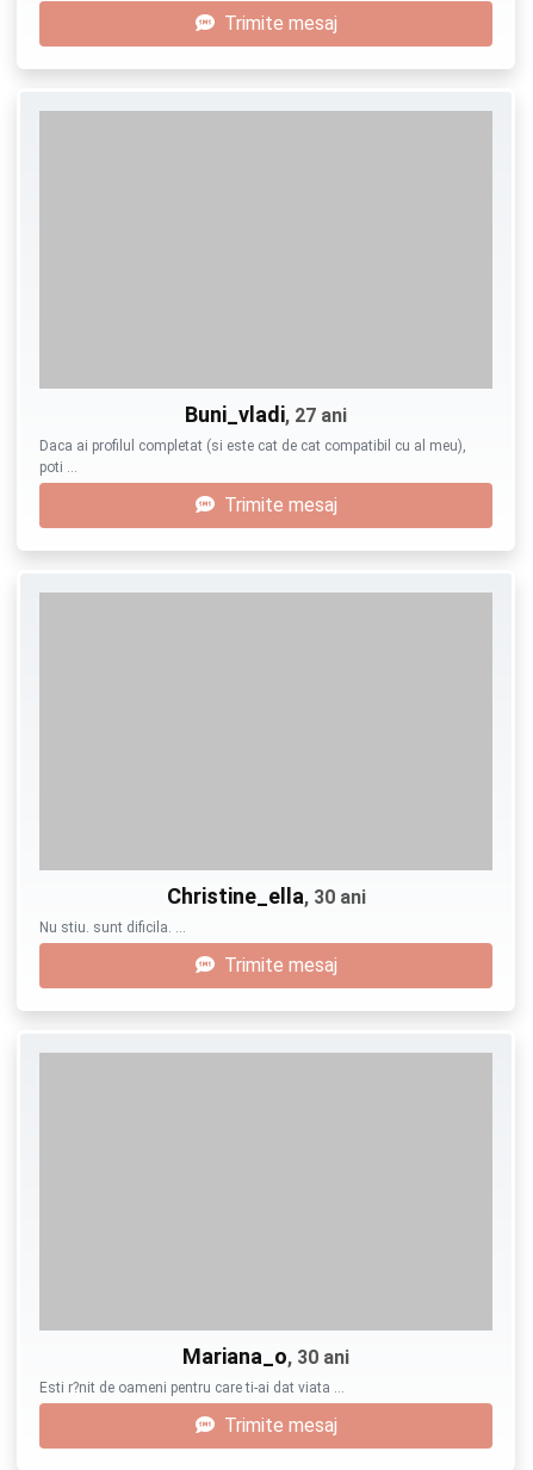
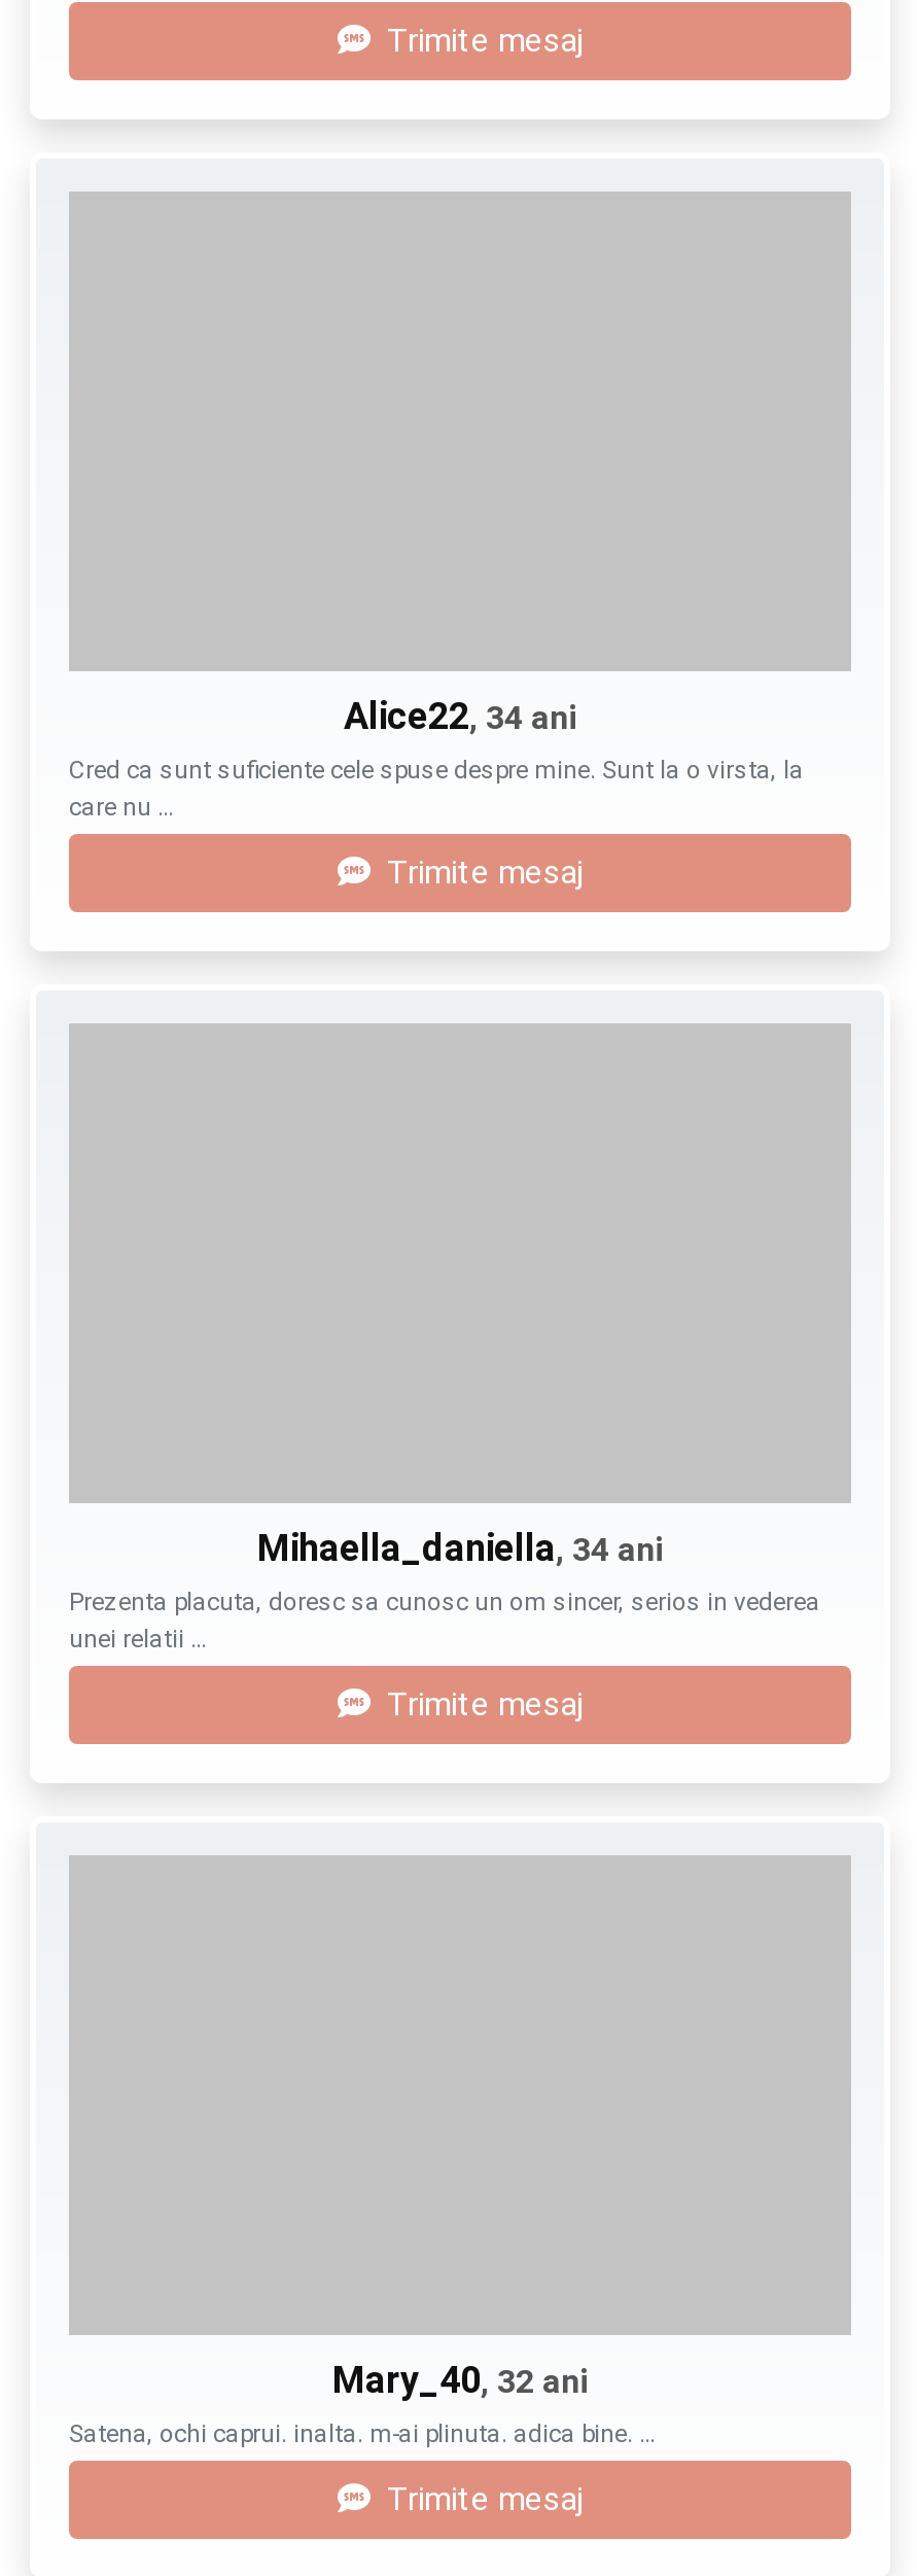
- Buni_vladi, 27 ani
- Daca ai profilul completat (si este cat de cat compatibil cu al meu),
- poti …
+ Alice22, 34 ani
+ Cred ca sunt suficiente cele spuse despre mine. Sunt la o virsta, la
+ care nu …

- Christine_ella, 30 ani
- Nu stiu. sunt dificila. …
+ Mihaella_daniella, 34 ani
+ Prezenta placuta, doresc sa cunosc un om sincer, serios in vederea
+ unei relatii …

- Mariana_o, 30 ani
- Esti r?nit de oameni pentru care ti-ai dat viata …
+ Mary_40, 32 ani
+ Satena, ochi caprui. inalta. m-ai plinuta. adica bine. …
